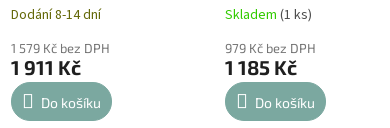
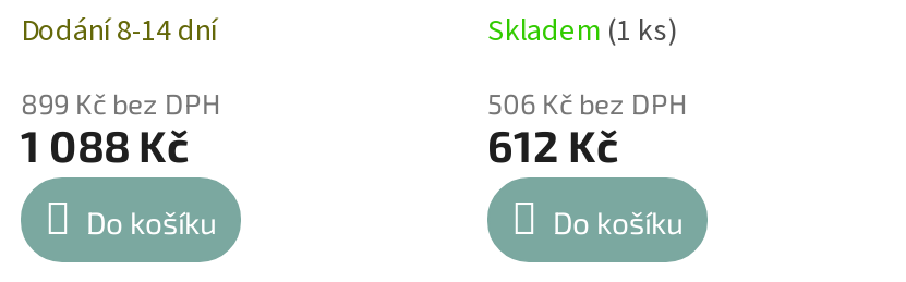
- 1 579 Kč bez DPH
+ 899 Kč bez DPH

- 979 Kč bez DPH
+ 506 Kč bez DPH

- 1 911 Kč
+ 1 088 Kč

- 1 185 Kč
+ 612 Kč
